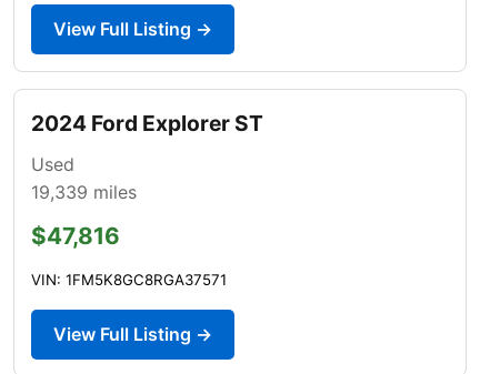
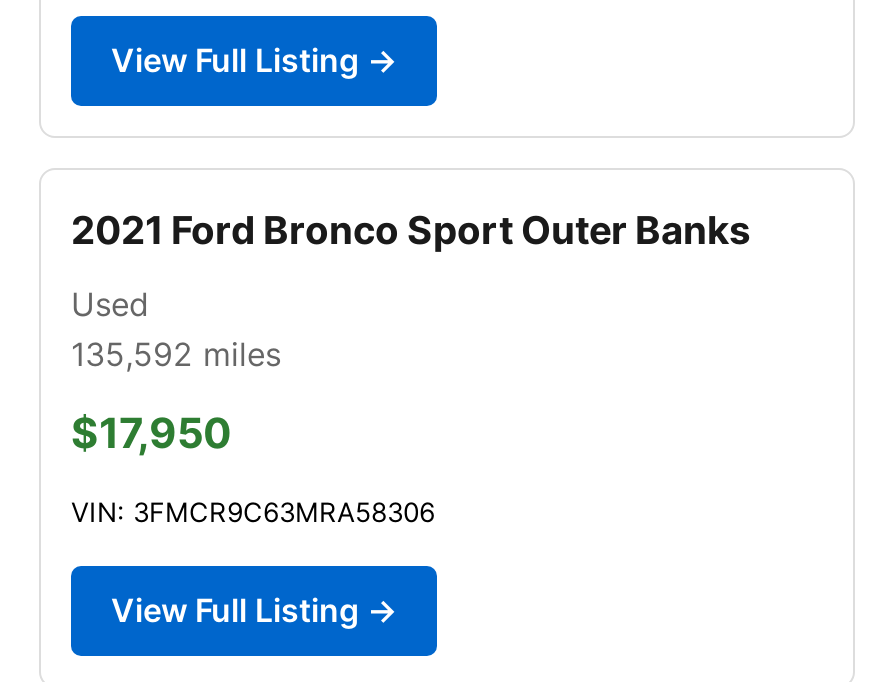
- 2024 Ford Explorer ST
+ 2021 Ford Bronco Sport Outer Banks

- 19,339 miles
+ 135,592 miles

- $47,816
+ $17,950

- VIN: 1FM5K8GC8RGA37571
+ VIN: 3FMCR9C63MRA58306
